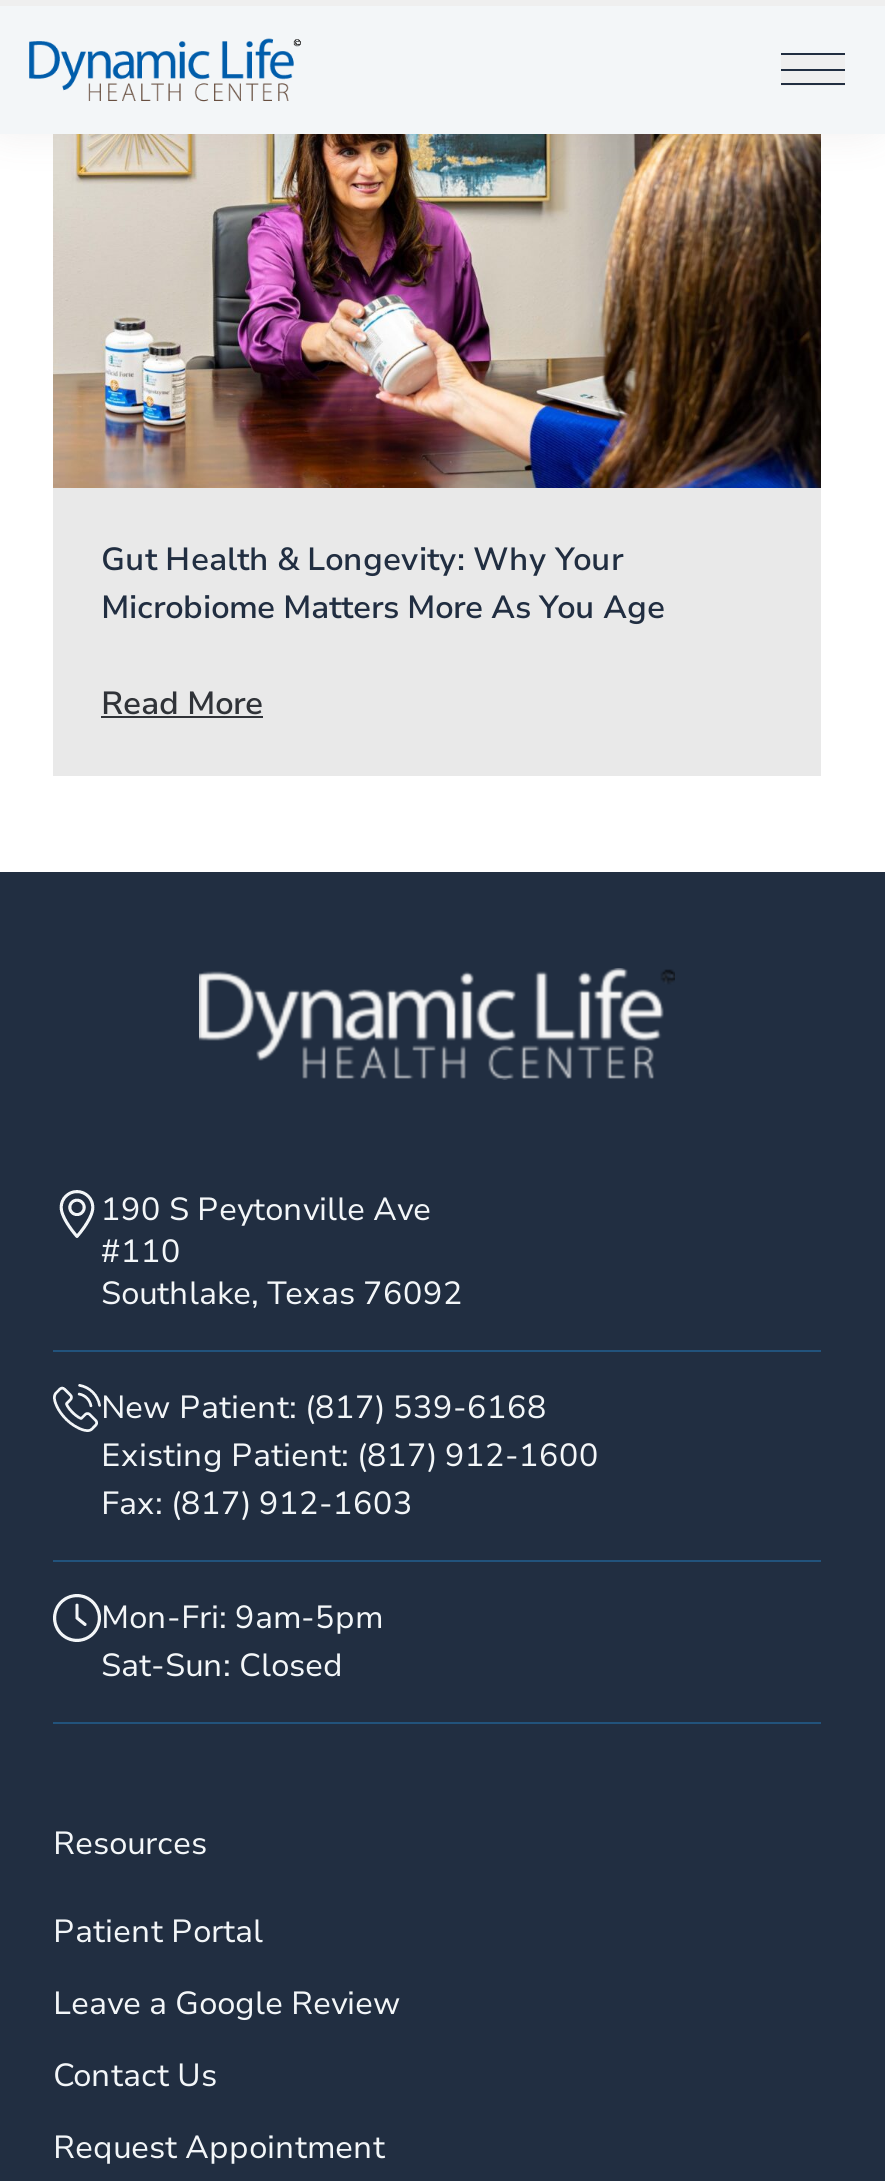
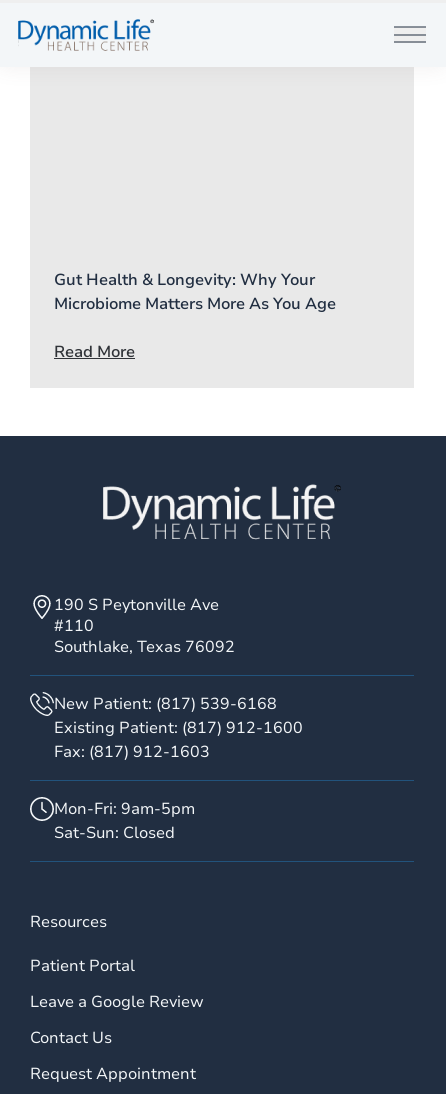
- [image]
